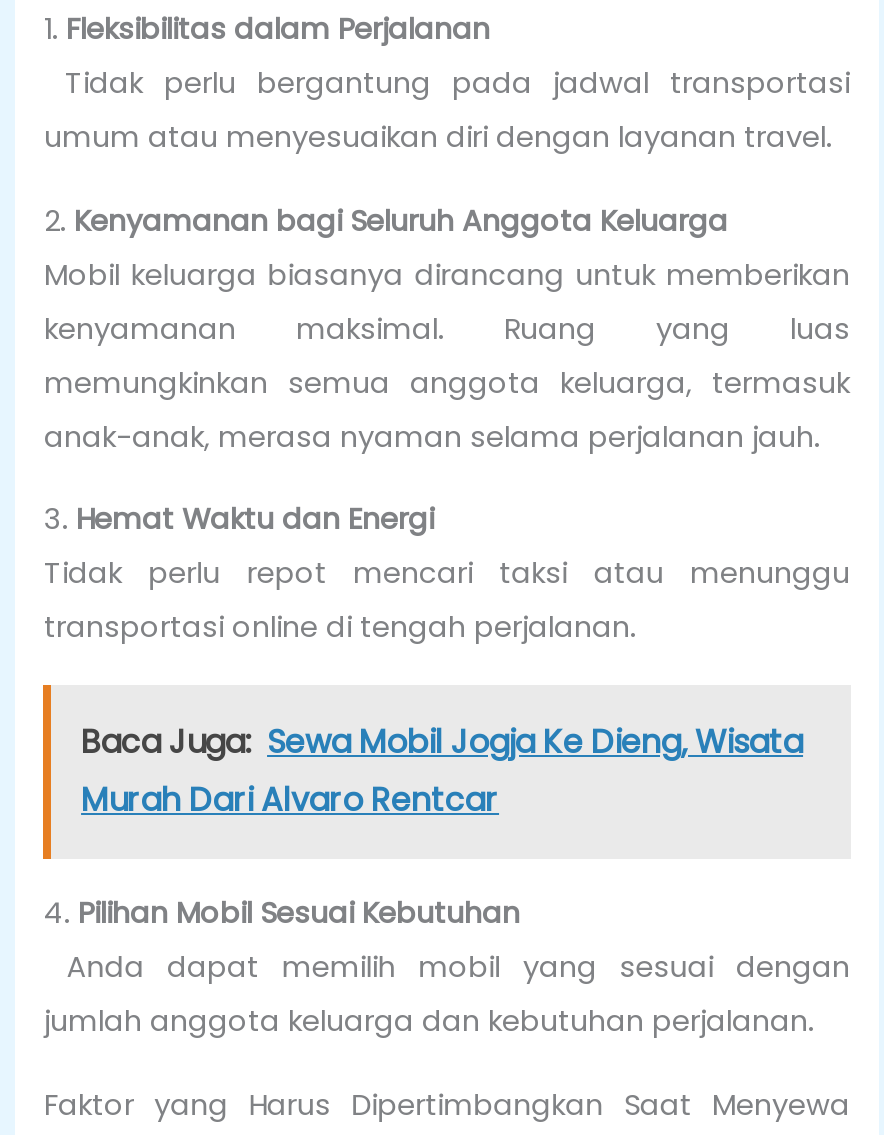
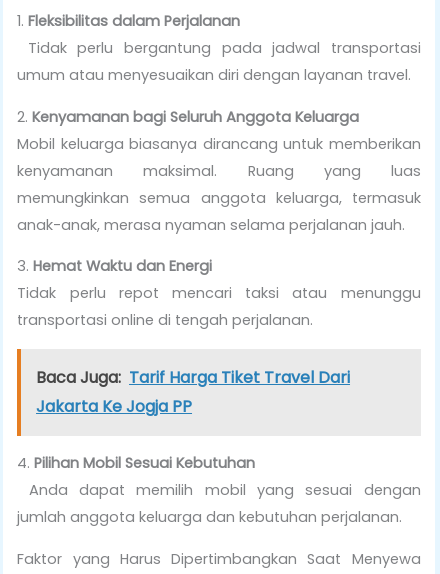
- Baca Juga: Sewa Mobil Jogja Ke Dieng, Wisata
- Murah Dari Alvaro Rentcar
+ Baca Juga: Tarif Harga Tiket Travel Dari
+ Jakarta Ke Jogja PP
